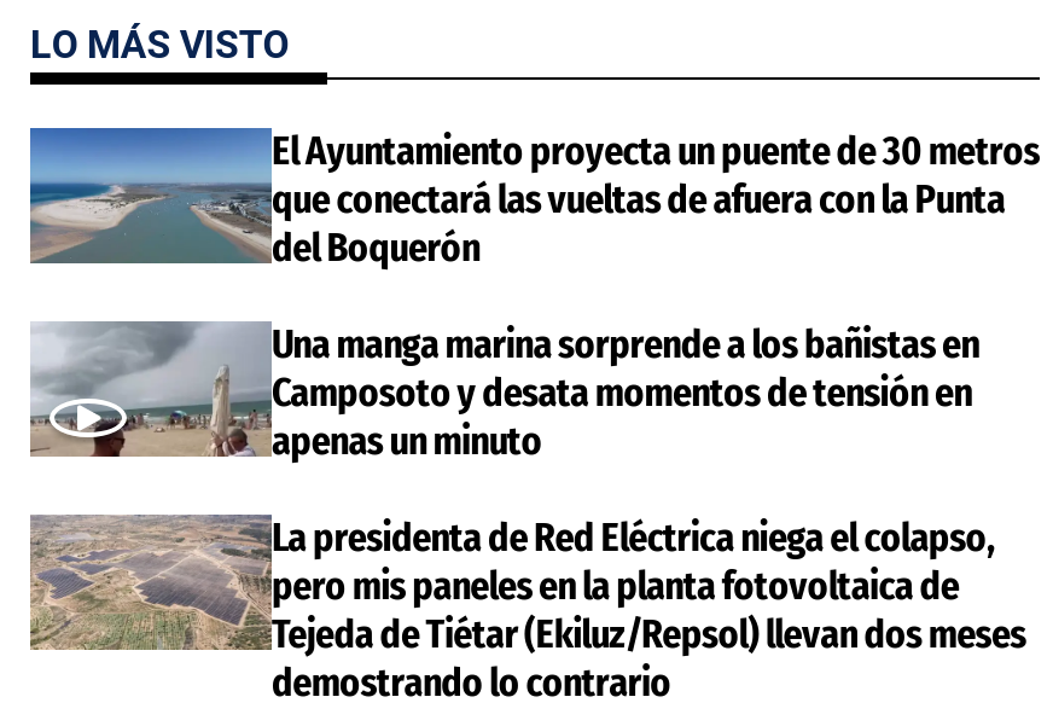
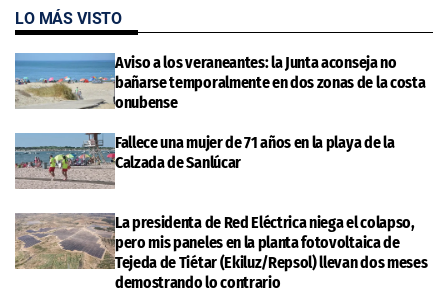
- [image]
- El Ayuntamiento proyecta un puente de 30 metros
- que conectará las vueltas de afuera con la Punta
- del Boquerón
+ [image]
+ Aviso a los veraneantes: la Junta aconseja no
+ bañarse temporalmente en dos zonas de la costa
+ onubense

- [image]
- Una manga marina sorprende a los bañistas en
- Camposoto y desata momentos de tensión en
- apenas un minuto
+ [image]
+ Fallece una mujer de 71 años en la playa de la
+ Calzada de Sanlúcar
